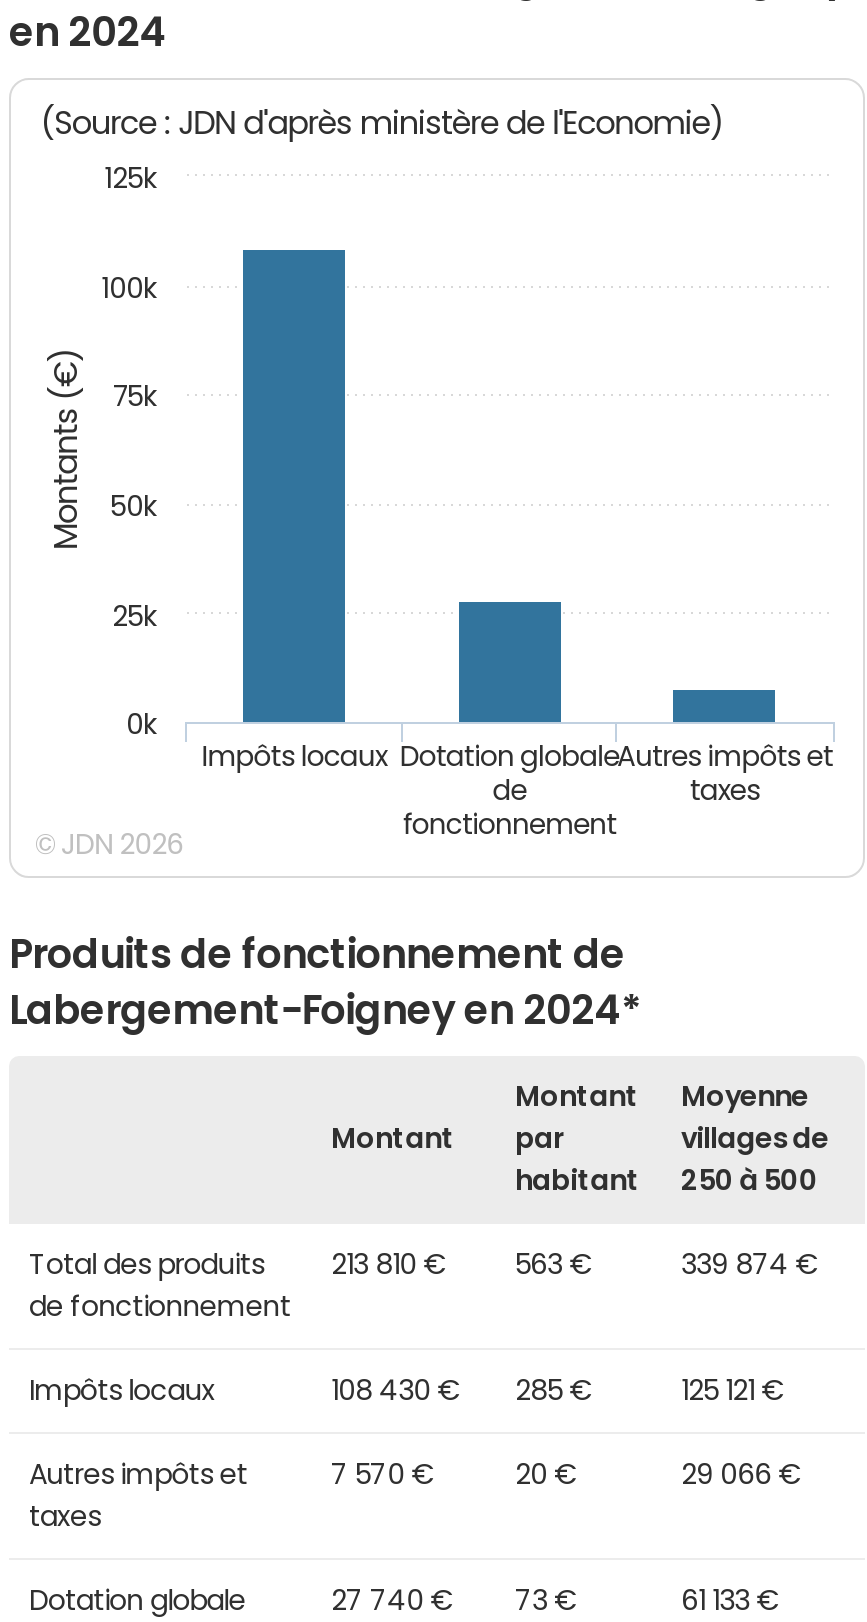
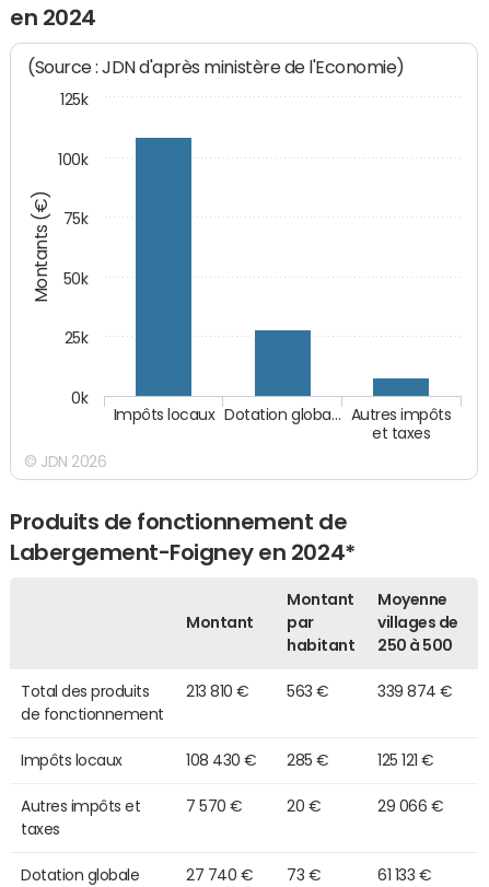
- Dotation globale
- de
- fonctionnement
+ Dotation globa…
